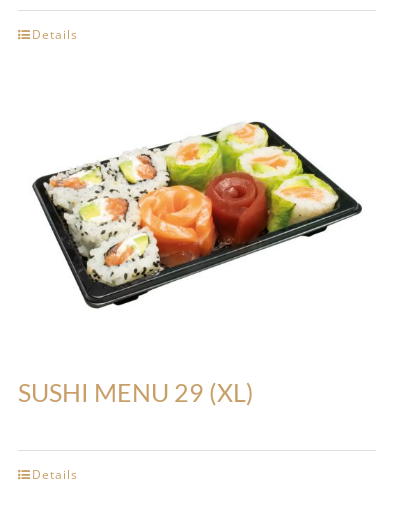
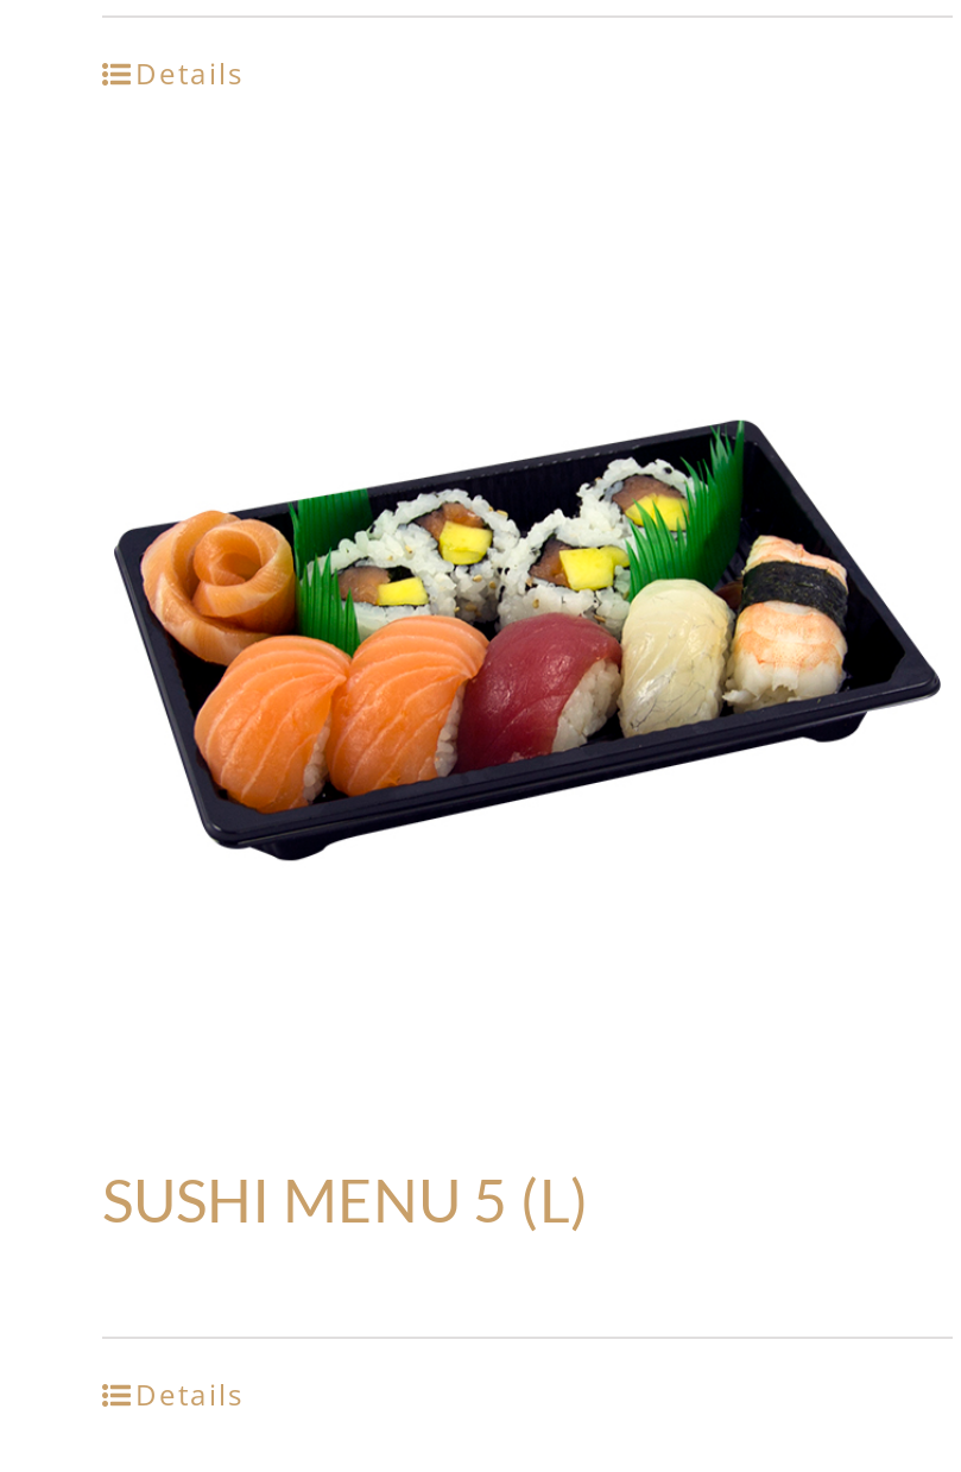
- [image]
+ [image]

- SUSHI MENU 29 (XL)
+ SUSHI MENU 5 (L)
